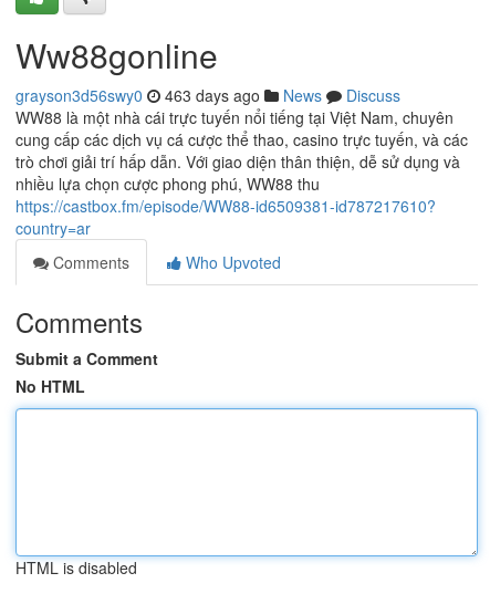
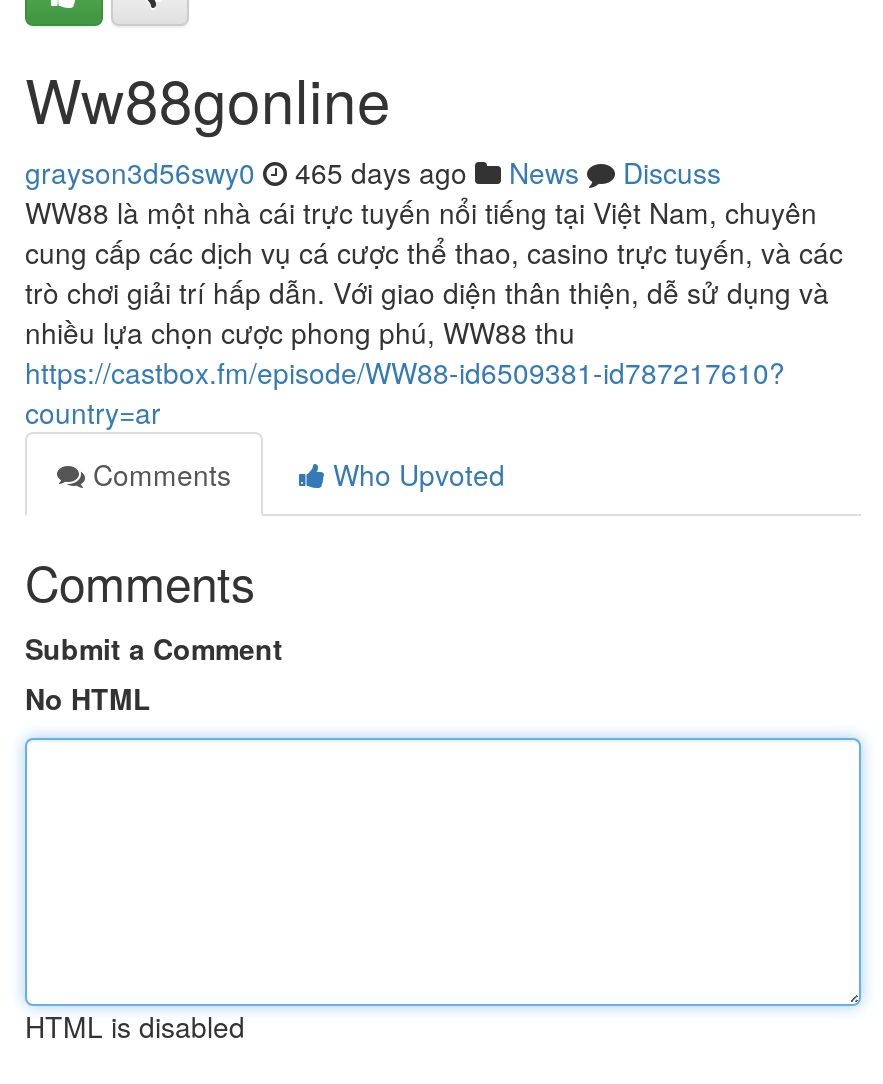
- grayson3d56swy0 463 days ago News Discuss
+ grayson3d56swy0 465 days ago News Discuss
